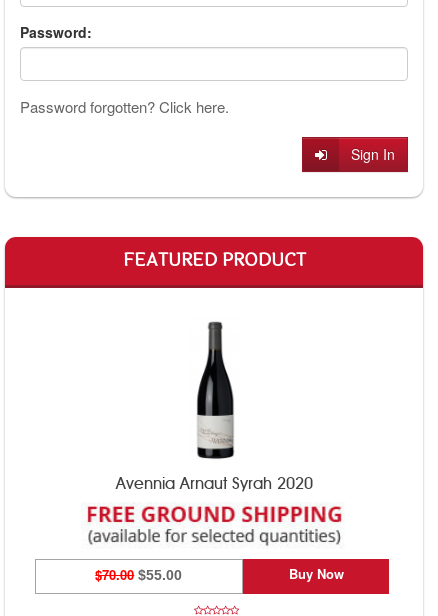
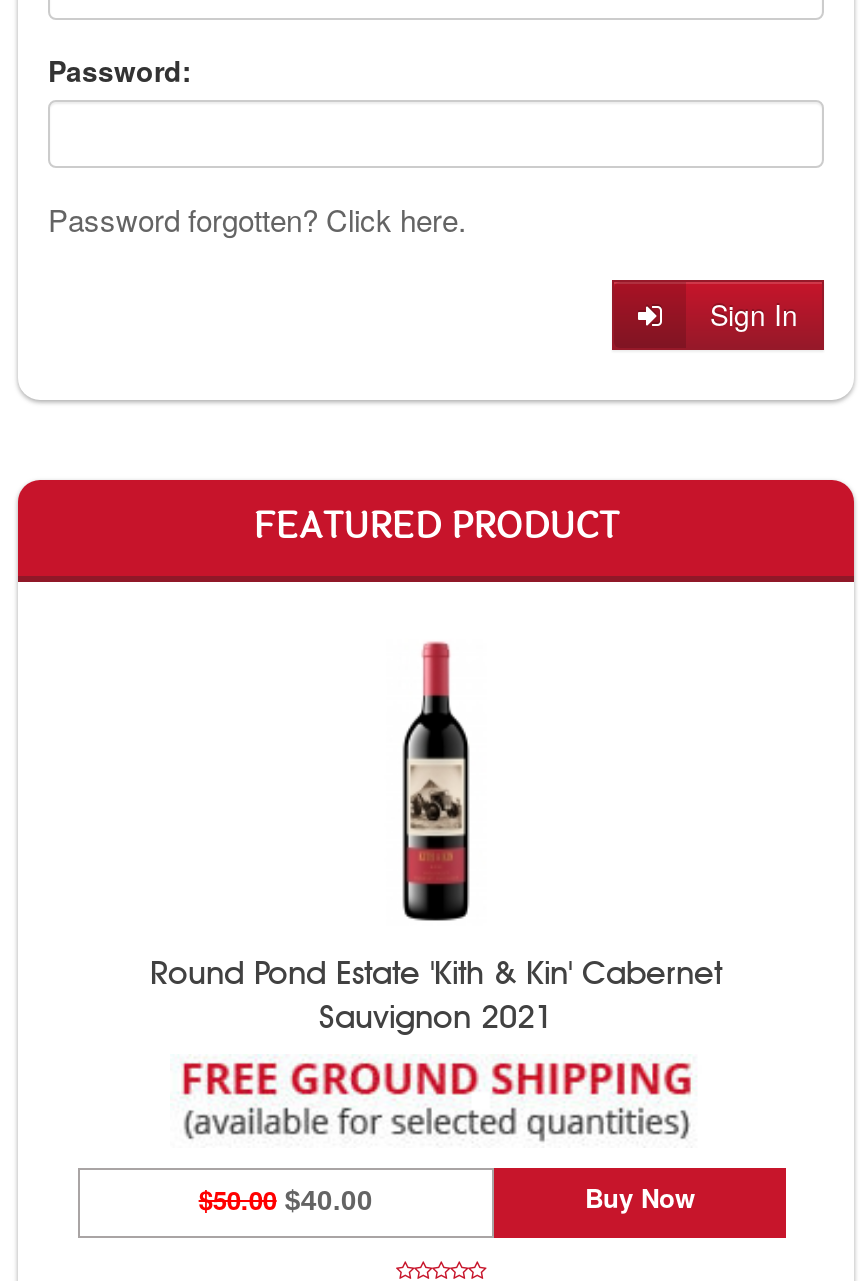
- [image]
- Avennia Arnaut Syrah 2020
+ [image]
+ Round Pond Estate 'Kith & Kin' Cabernet
+ Sauvignon 2021

- $70.00 $55.00
+ $50.00 $40.00
